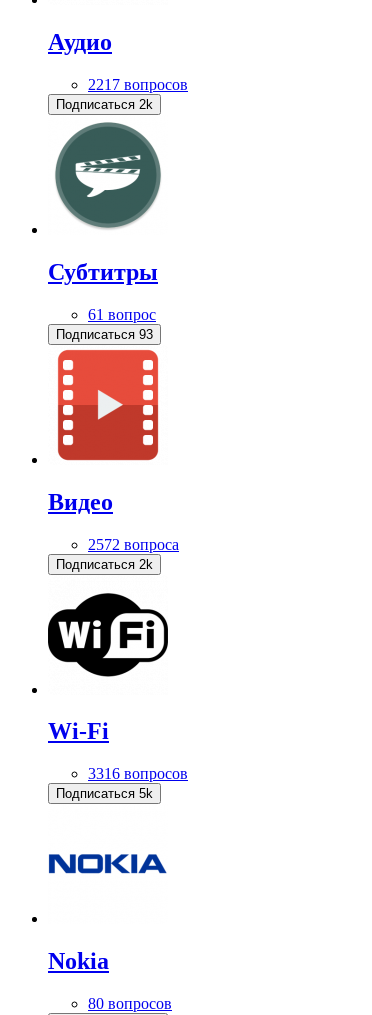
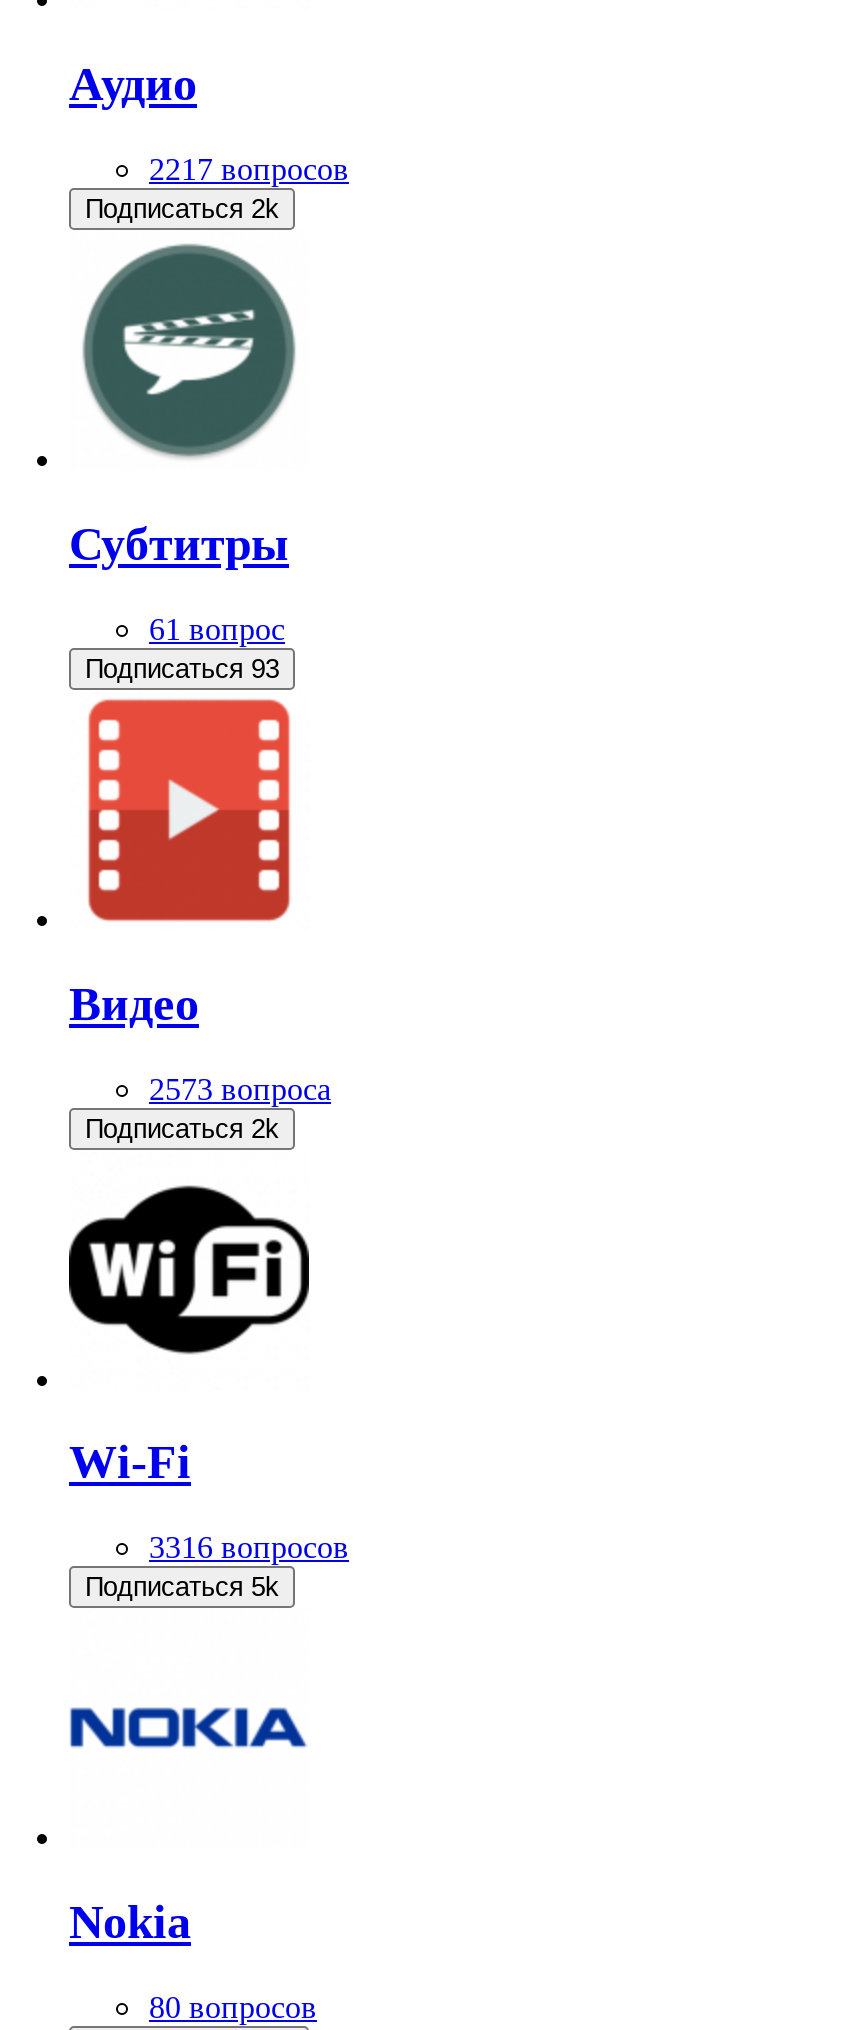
- 2572 вопроса
+ 2573 вопроса
